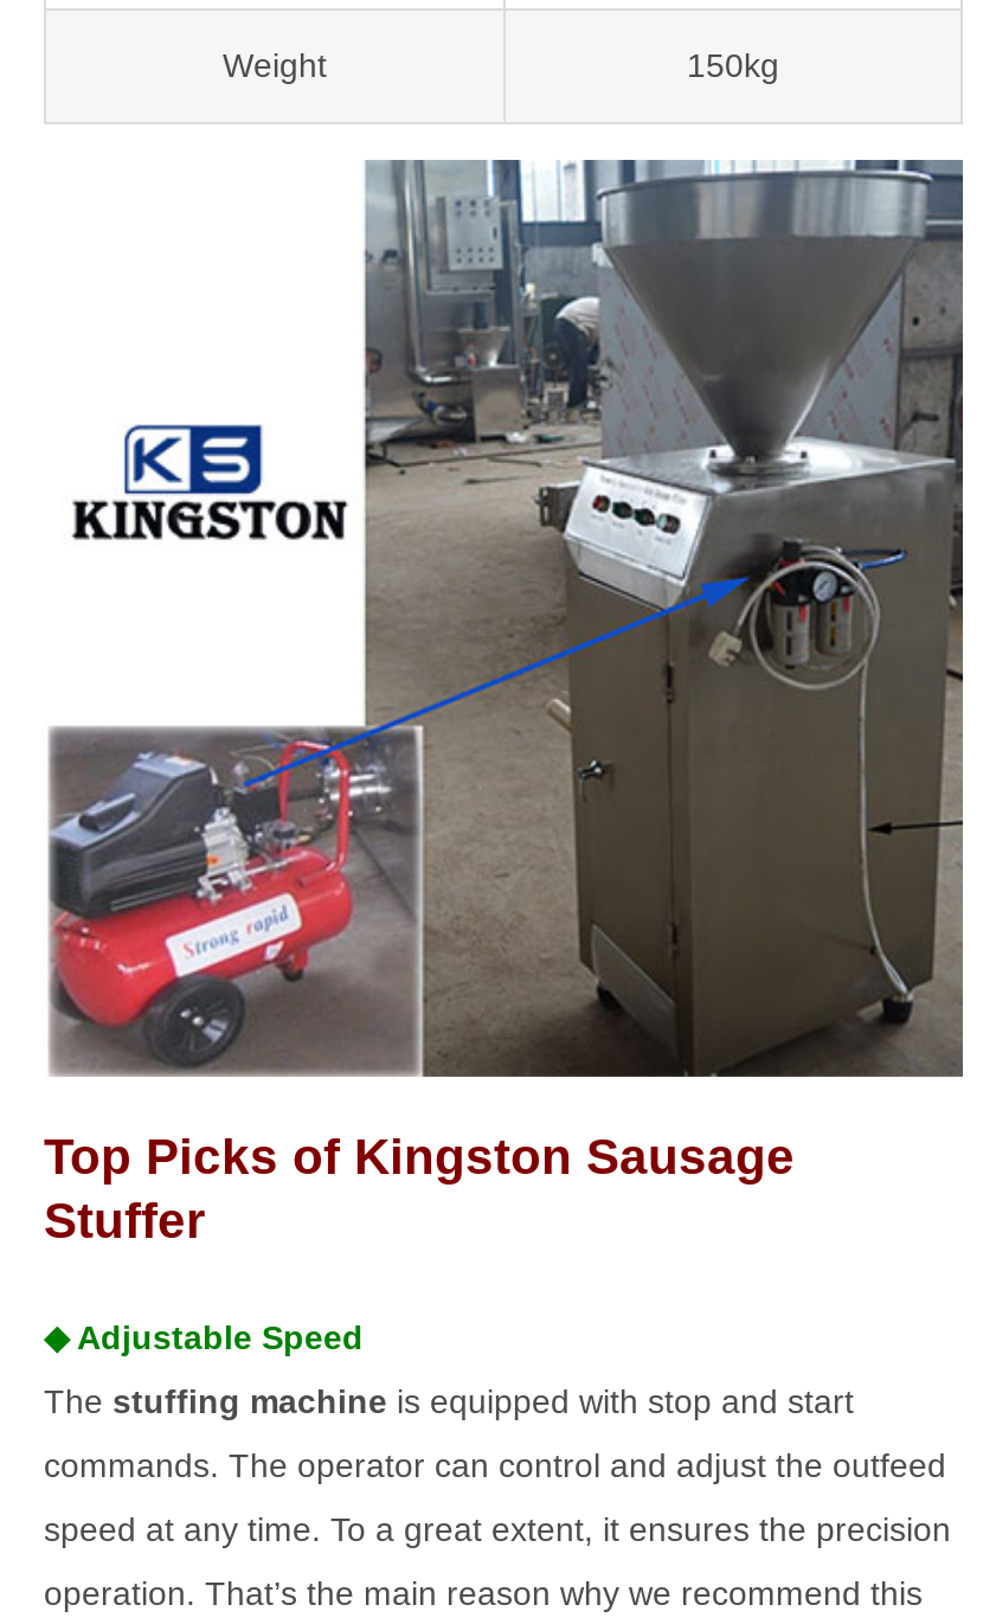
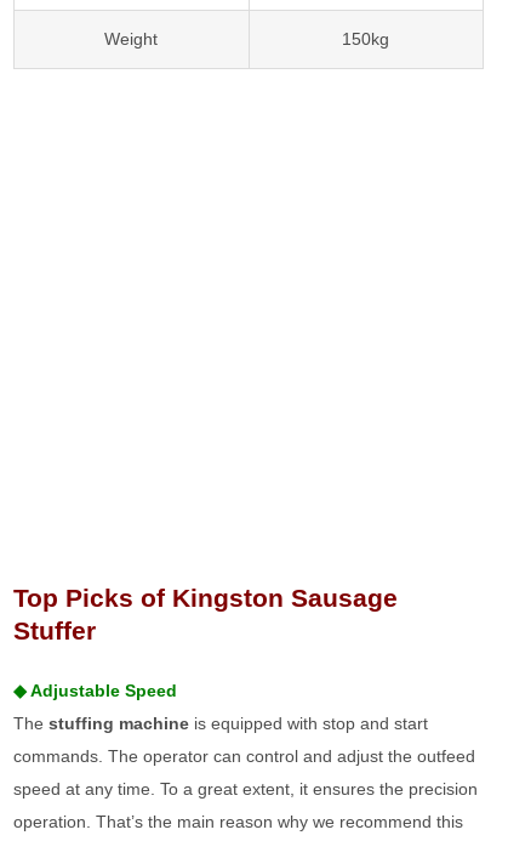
- [image]
